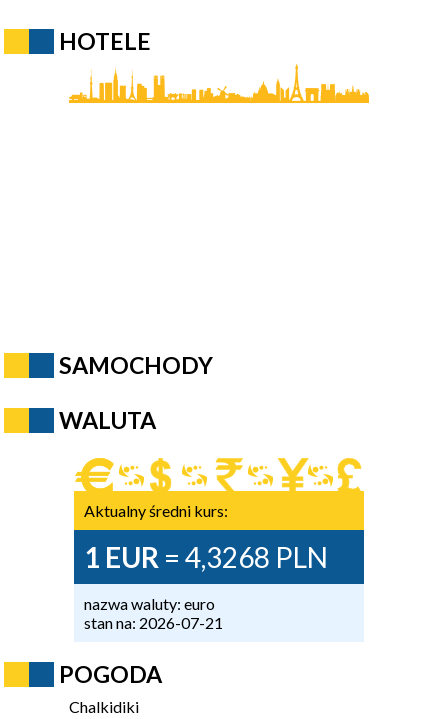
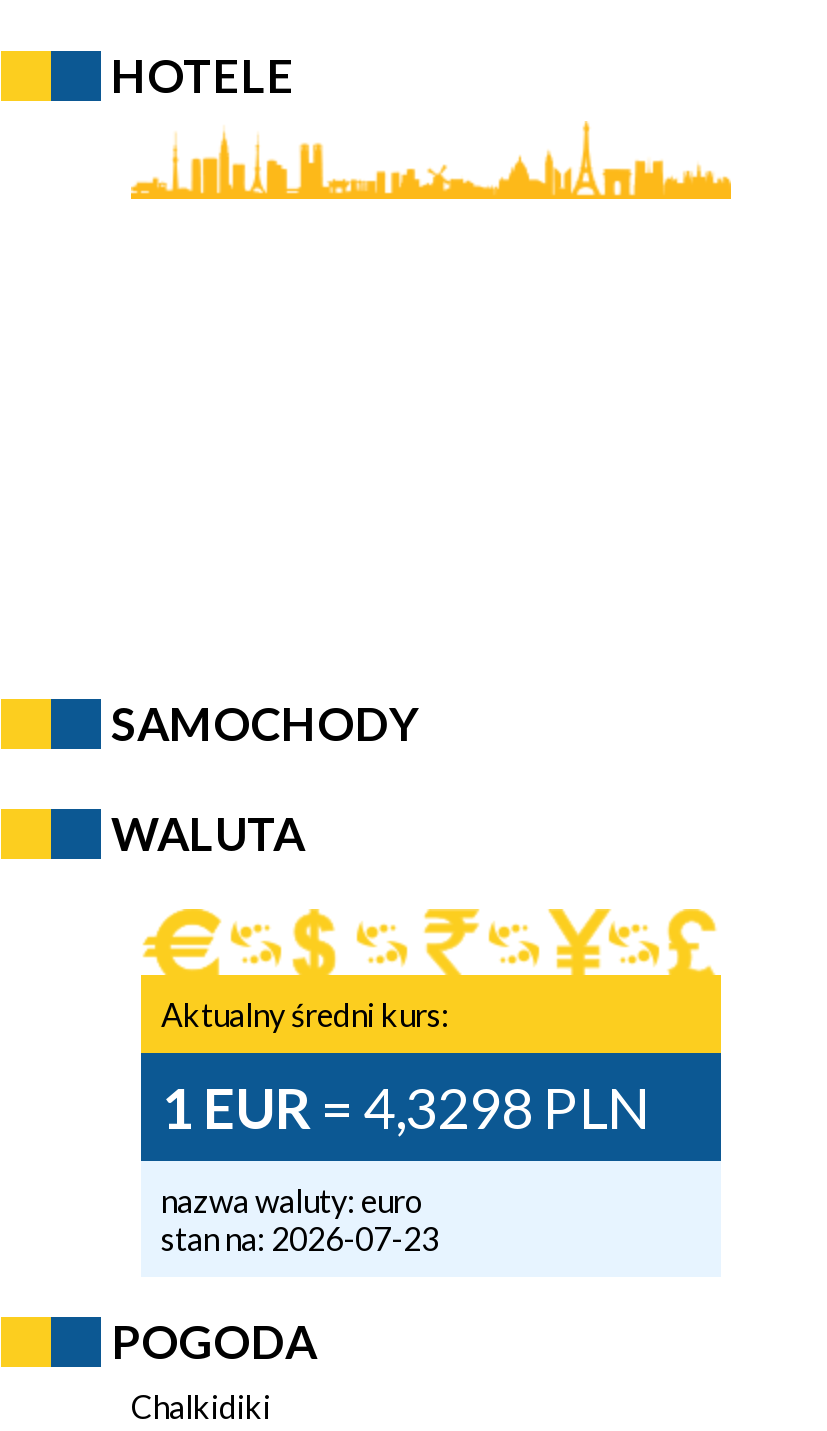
- 1 EUR = 4,3268 PLN
+ 1 EUR = 4,3298 PLN

- stan na: 2026-07-21
+ stan na: 2026-07-23
